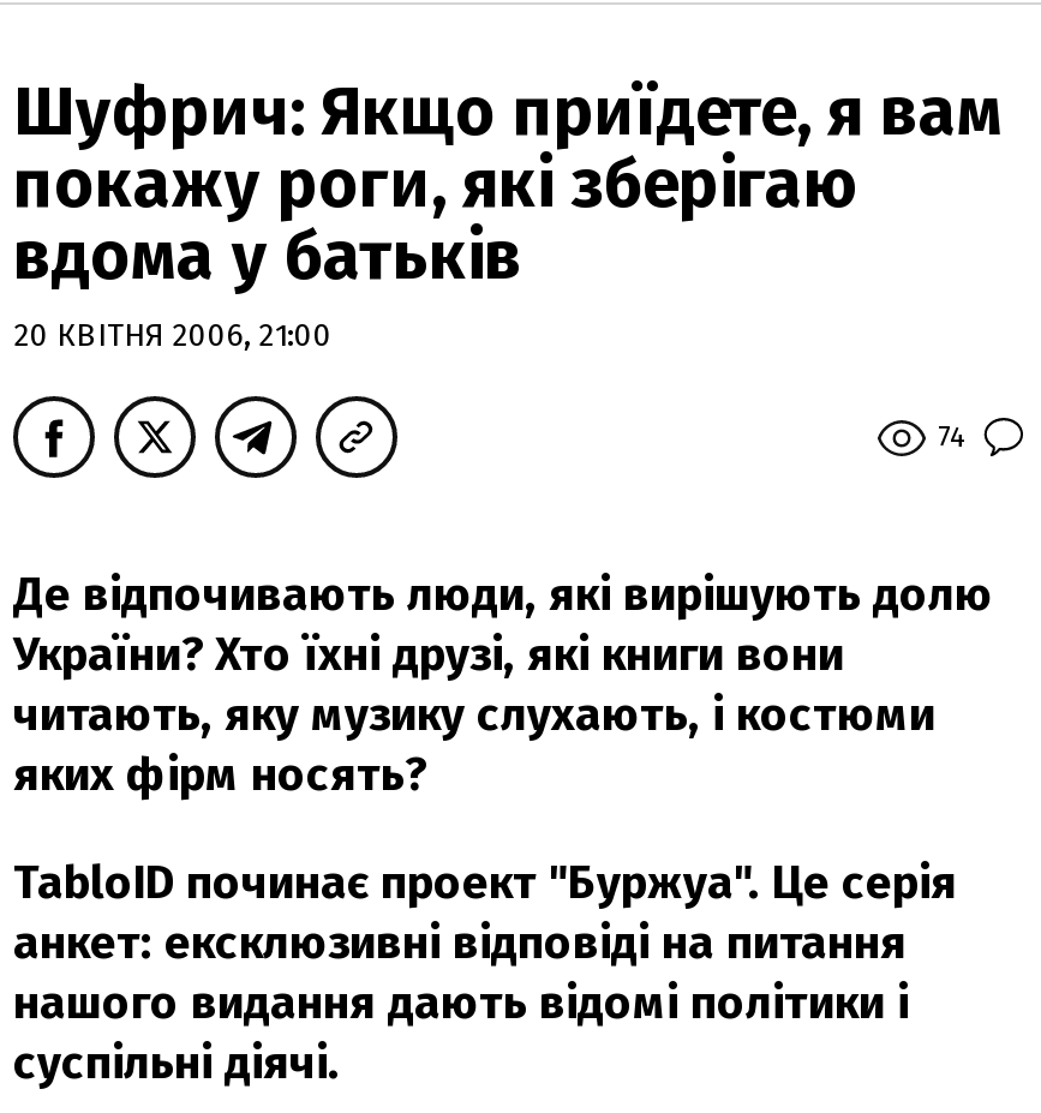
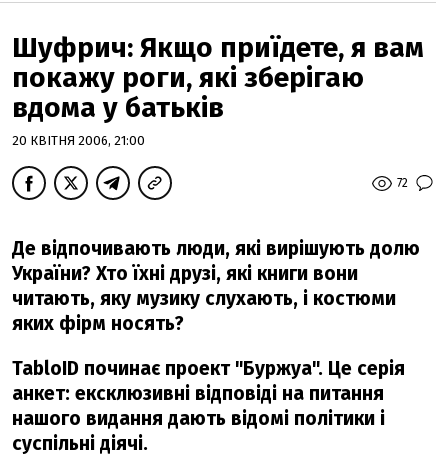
- 74
+ 72
